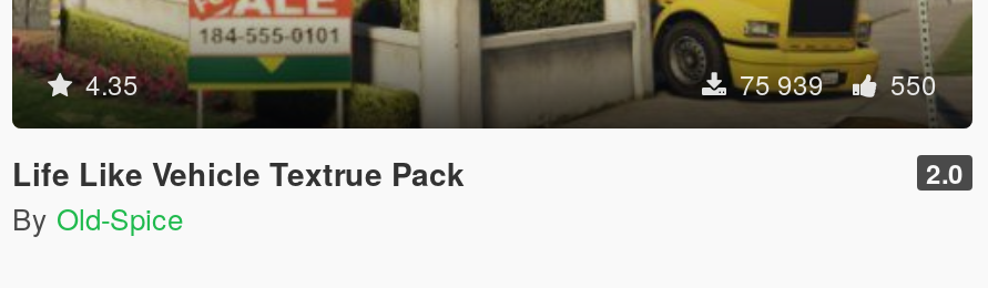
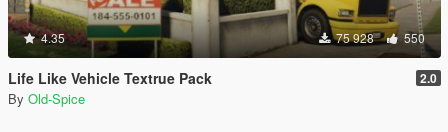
- 75 939 550
+ 75 928 550
